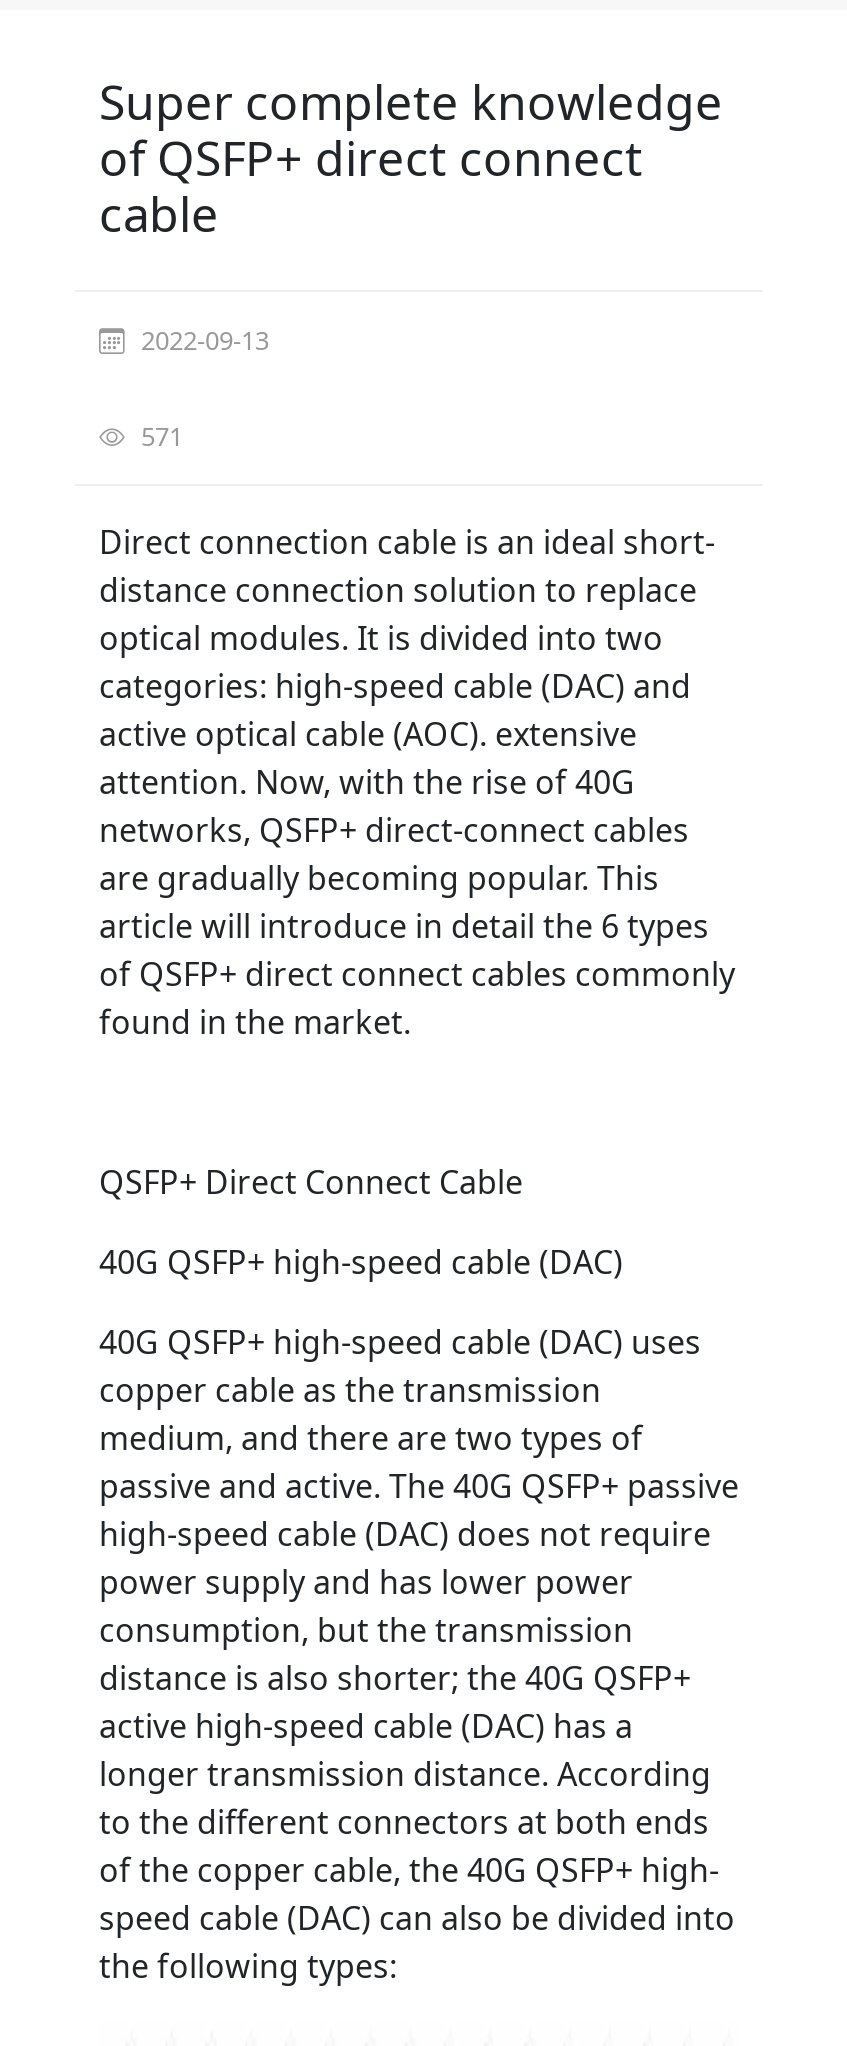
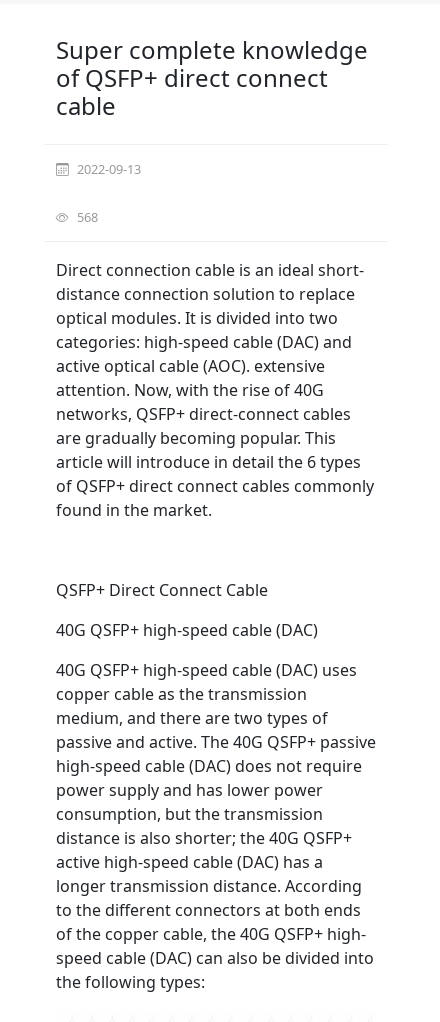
- 571
+ 568
